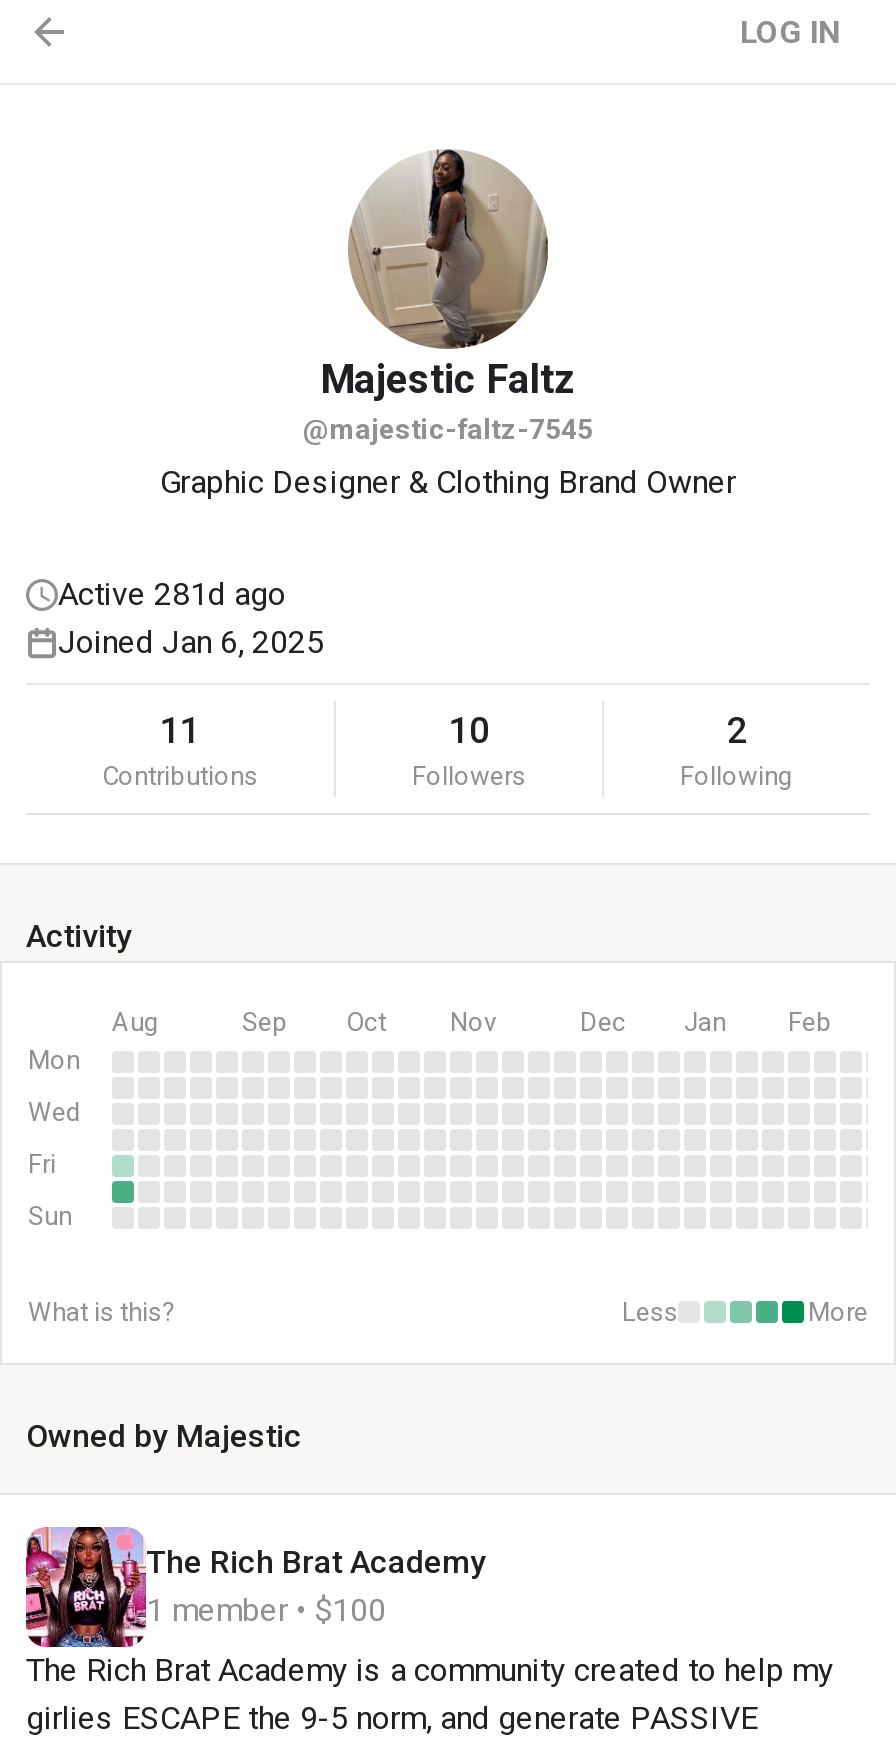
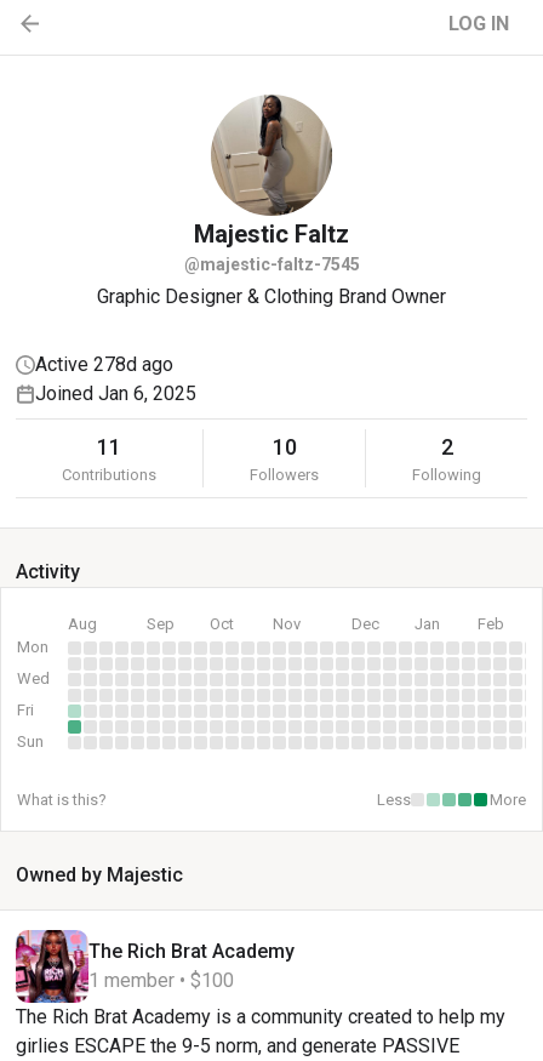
- Active 281d ago
+ Active 278d ago
